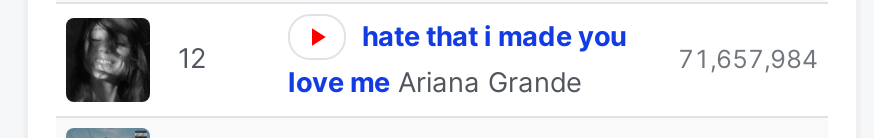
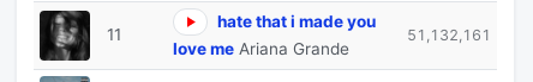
- 12
+ 11

- 71,657,984
+ 51,132,161
